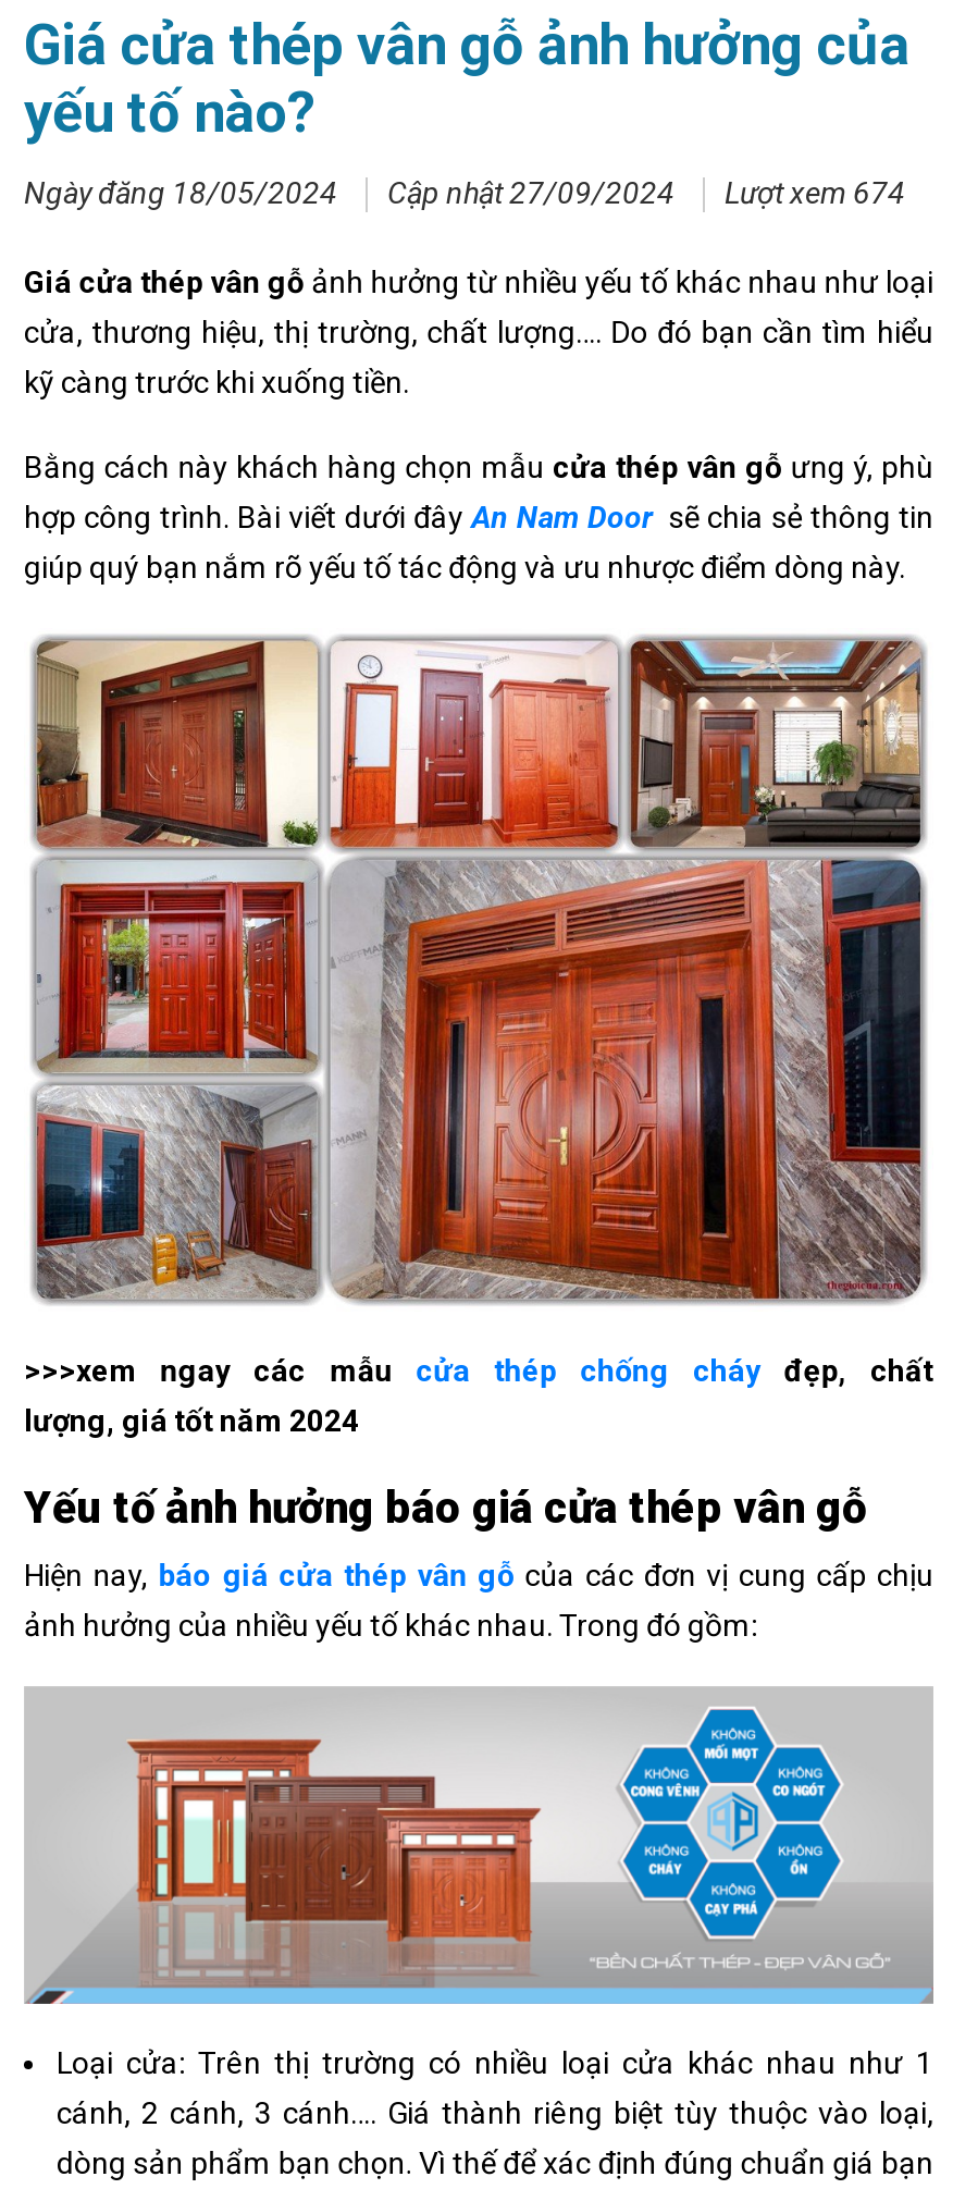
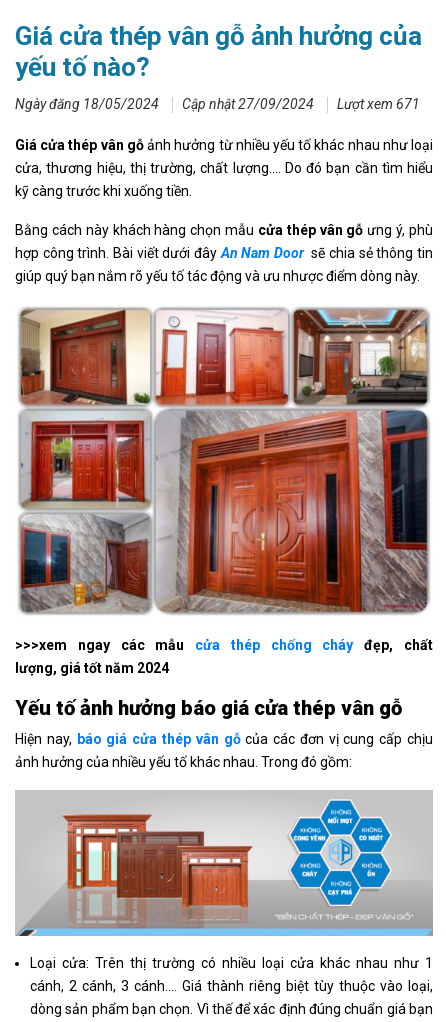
- Ngày đăng 18/05/2024 Cập nhật 27/09/2024 Lượt xem 674
+ Ngày đăng 18/05/2024 Cập nhật 27/09/2024 Lượt xem 671
